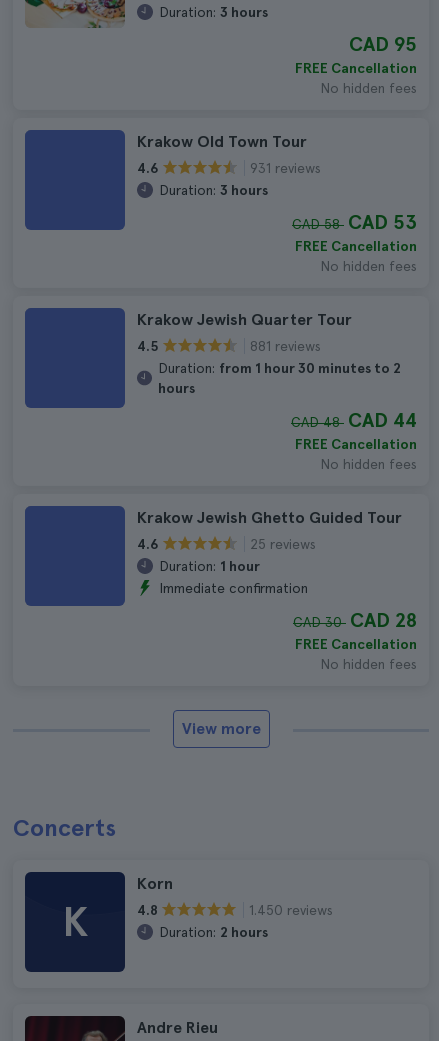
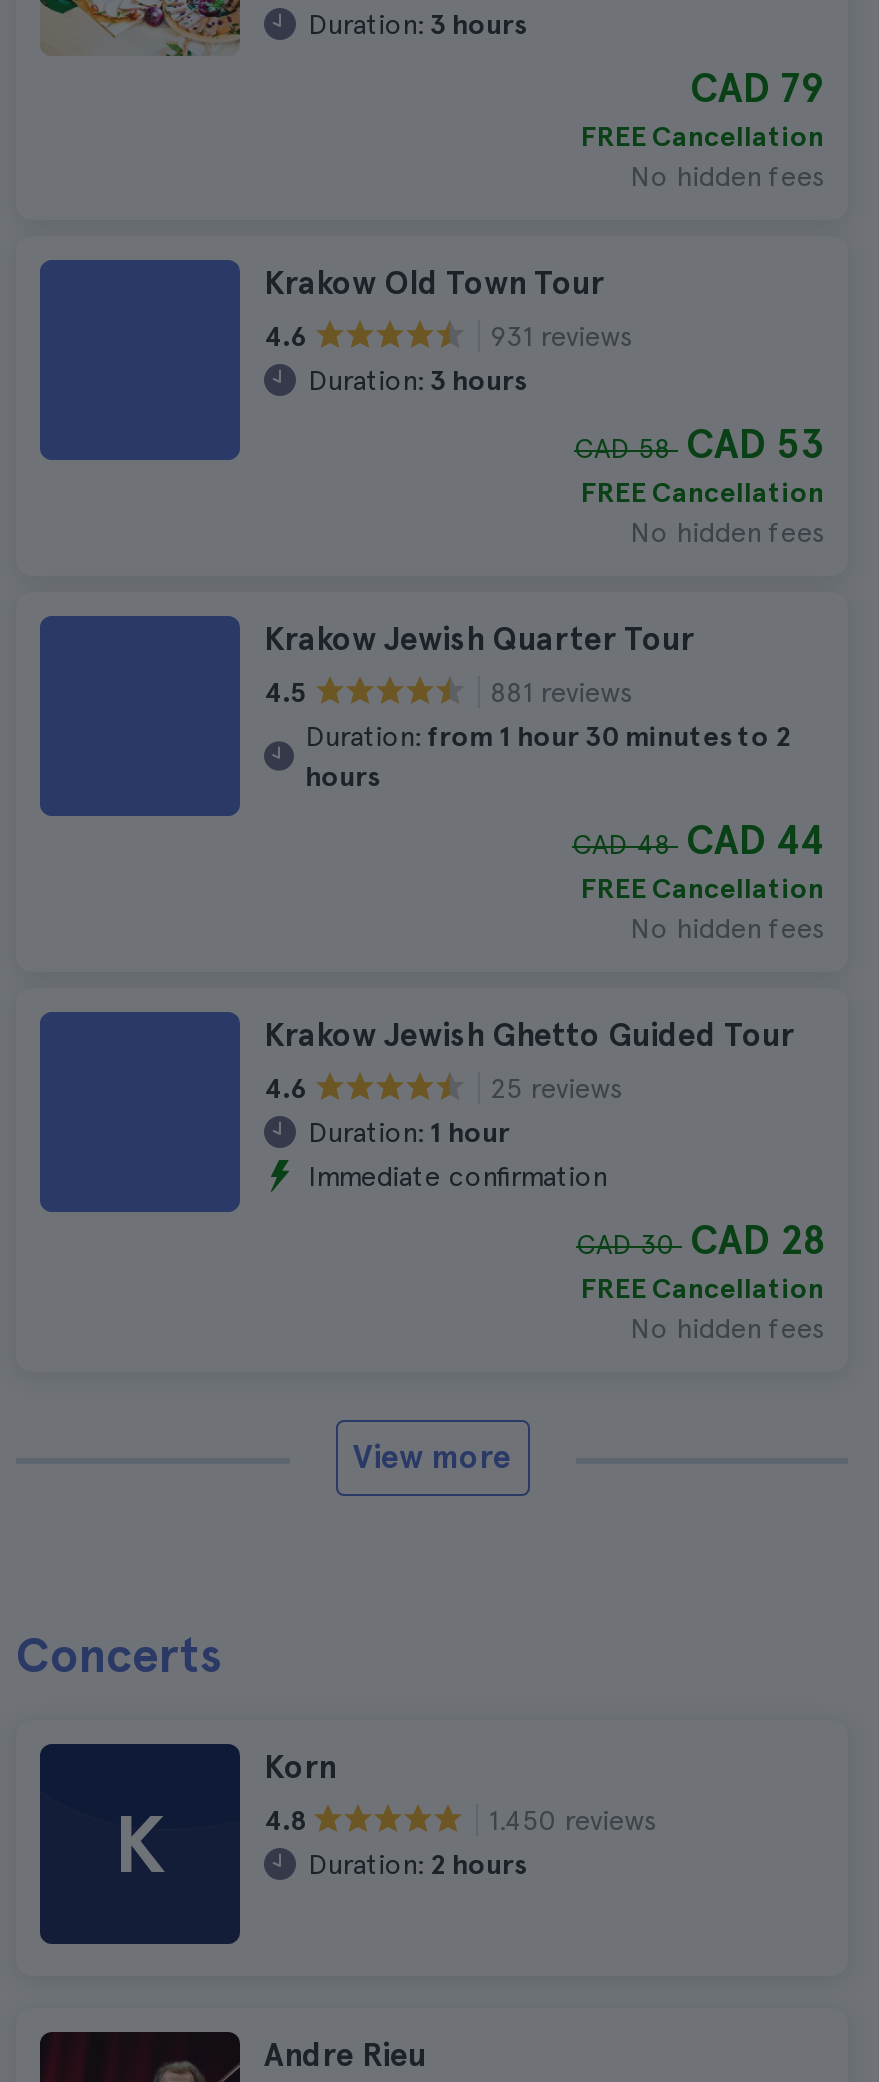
- CAD 95
+ CAD 79
